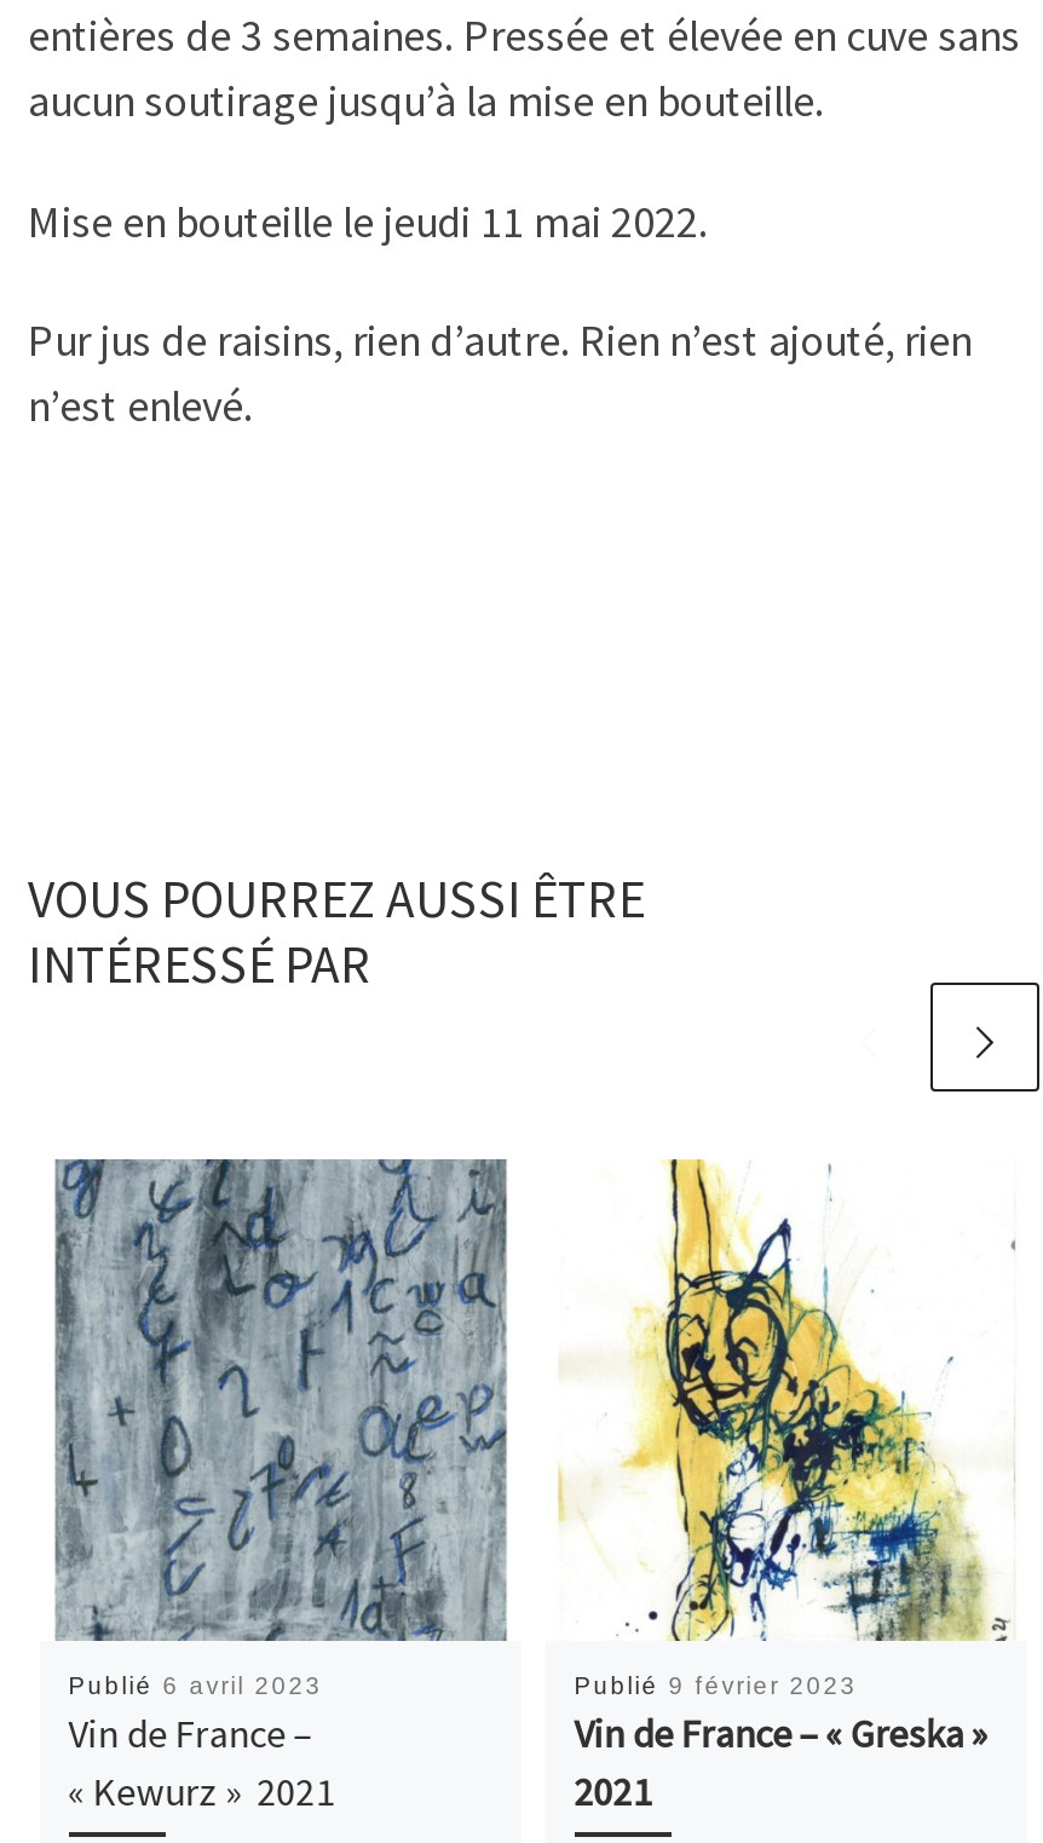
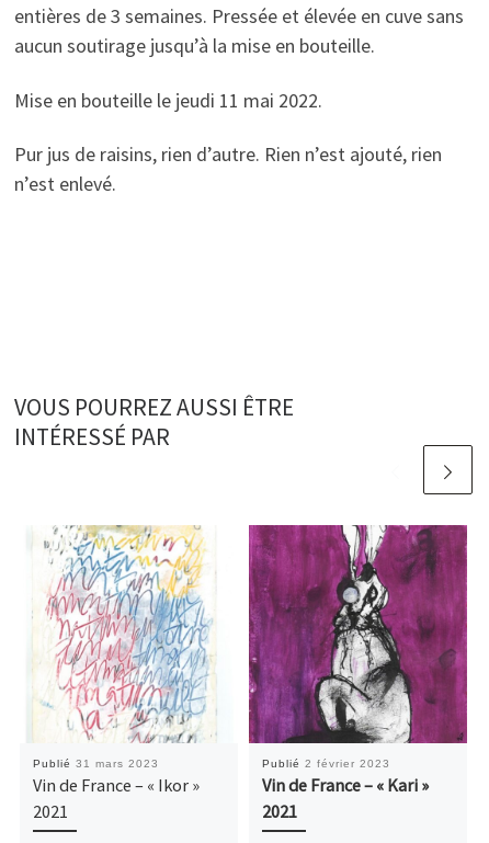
- [image]
- Publié 6 avril 2023
- Vin de France –
- « Kewurz » 2021
+ [image]
+ Publié 31 mars 2023
+ Vin de France – « Ikor »
+ 2021

- [image]
- Publié 9 février 2023
- Vin de France – « Greska »
+ [image]
+ Publié 2 février 2023
+ Vin de France – « Kari »
